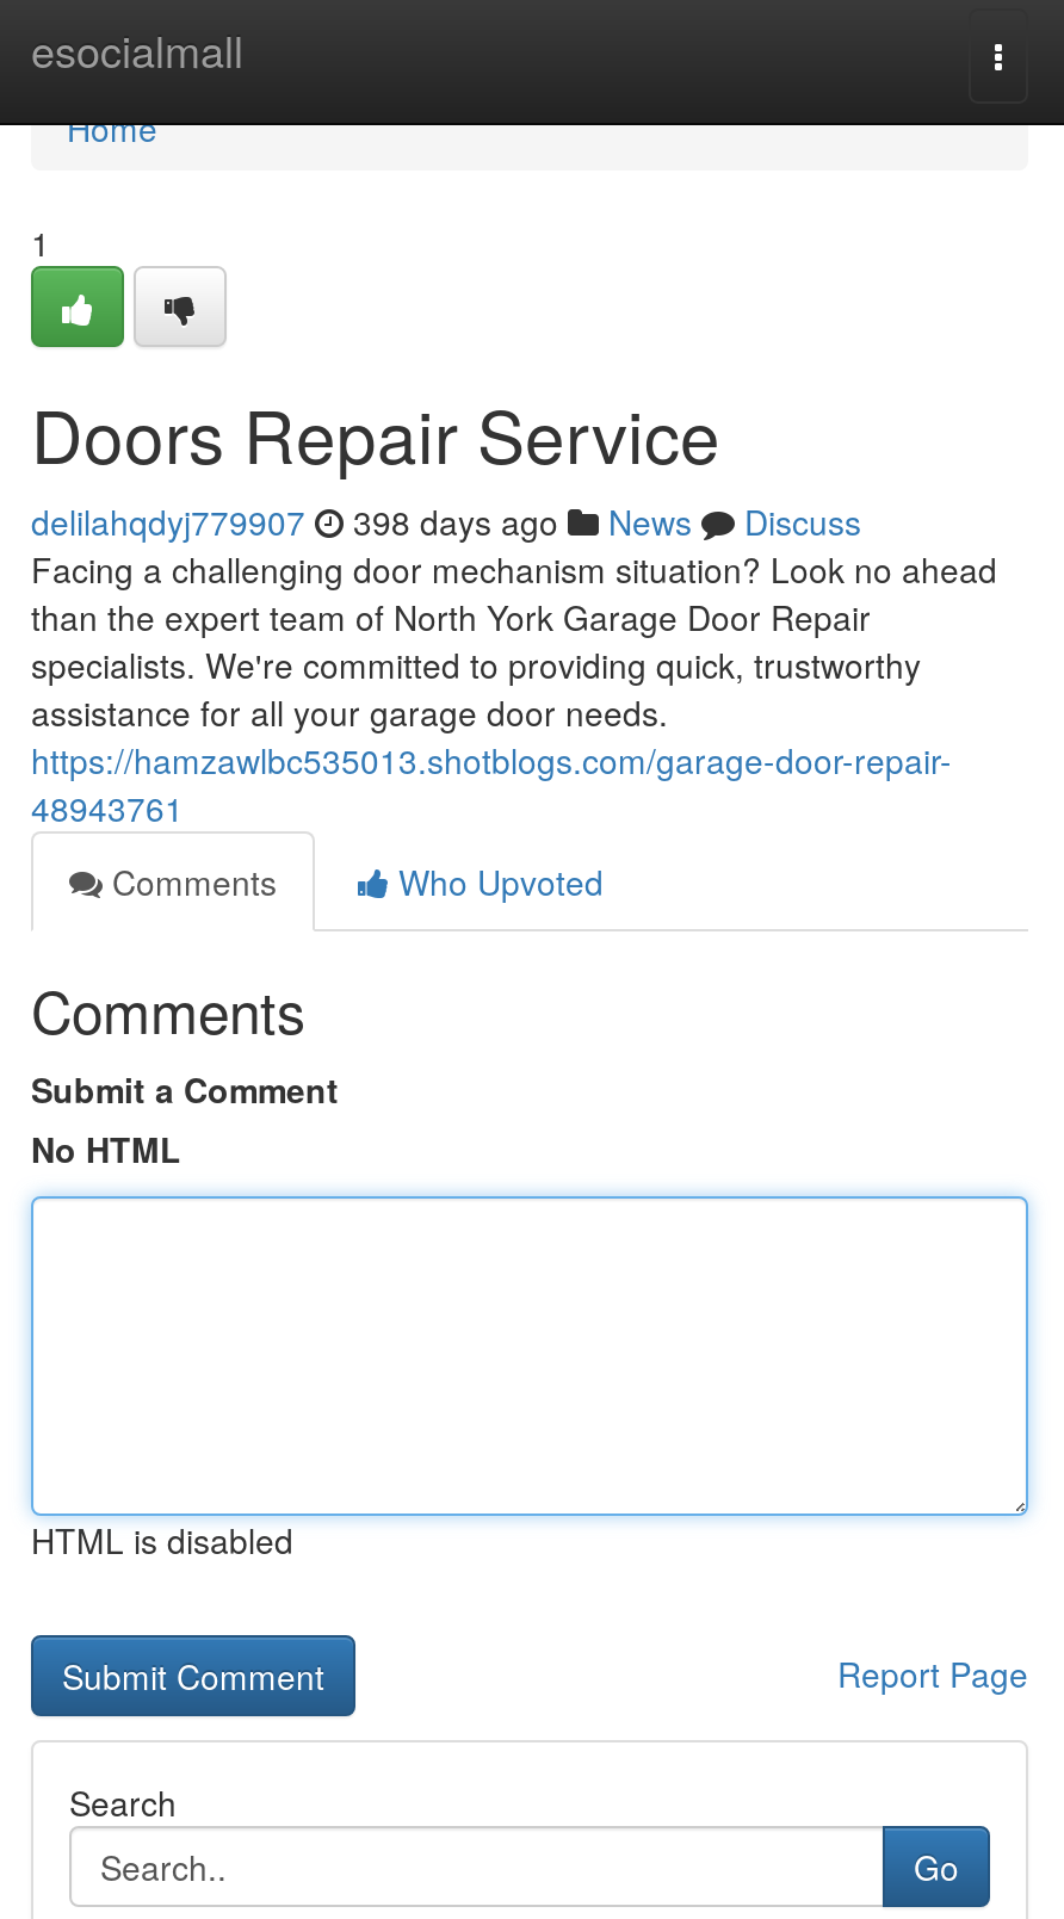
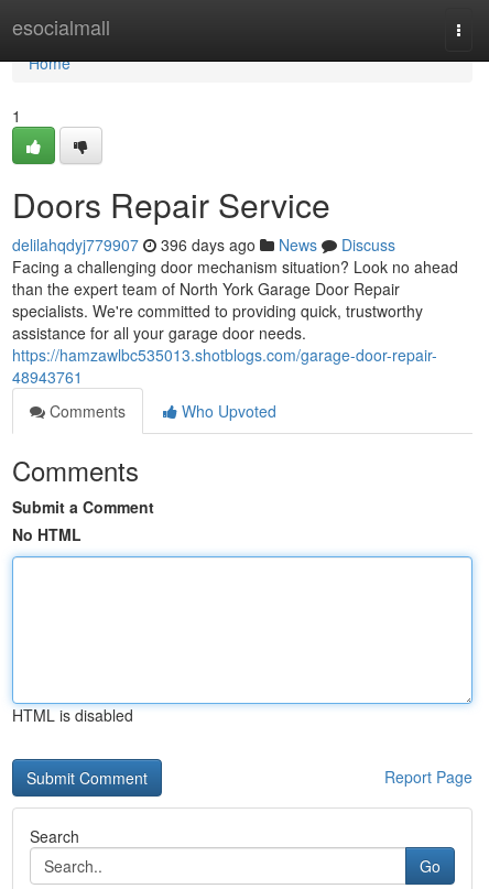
- delilahqdyj779907 398 days ago News Discuss
+ delilahqdyj779907 396 days ago News Discuss
